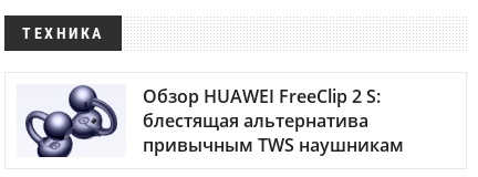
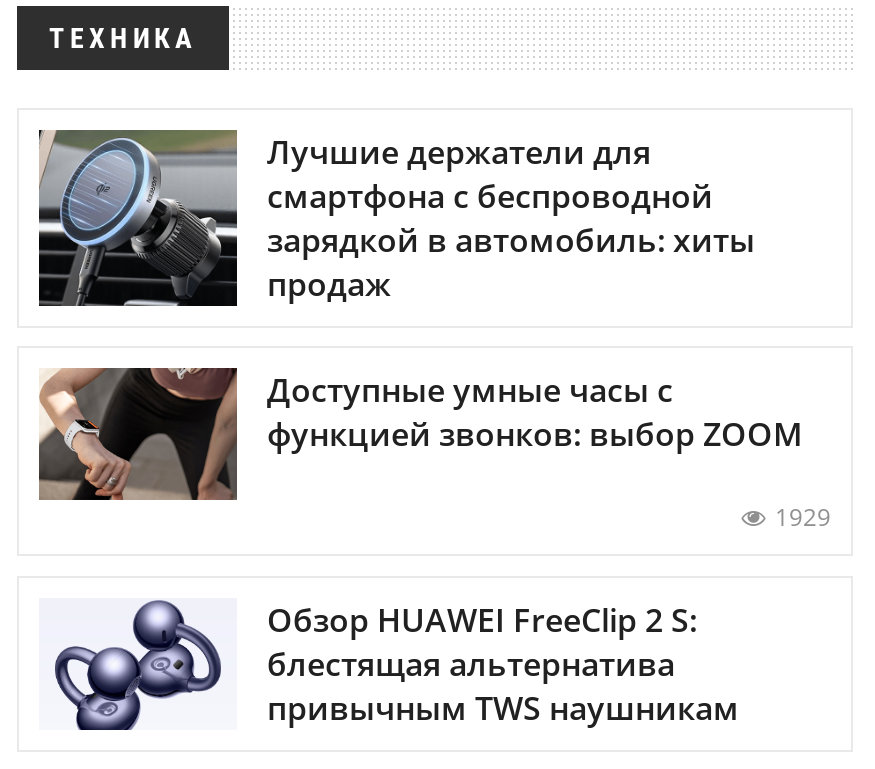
+ [image]
+ Лучшие держатели для
+ смартфона с беспроводной
+ зарядкой в автомобиль: хиты
+ продаж
+ Доступные умные часы с
+ функцией звонков: выбор ZOOM
+ 1929

+ [image]
